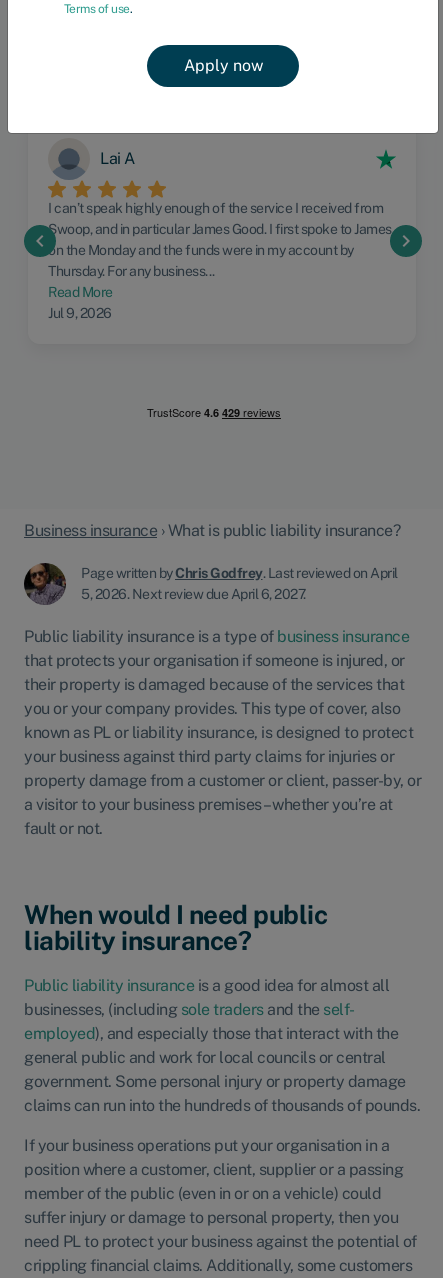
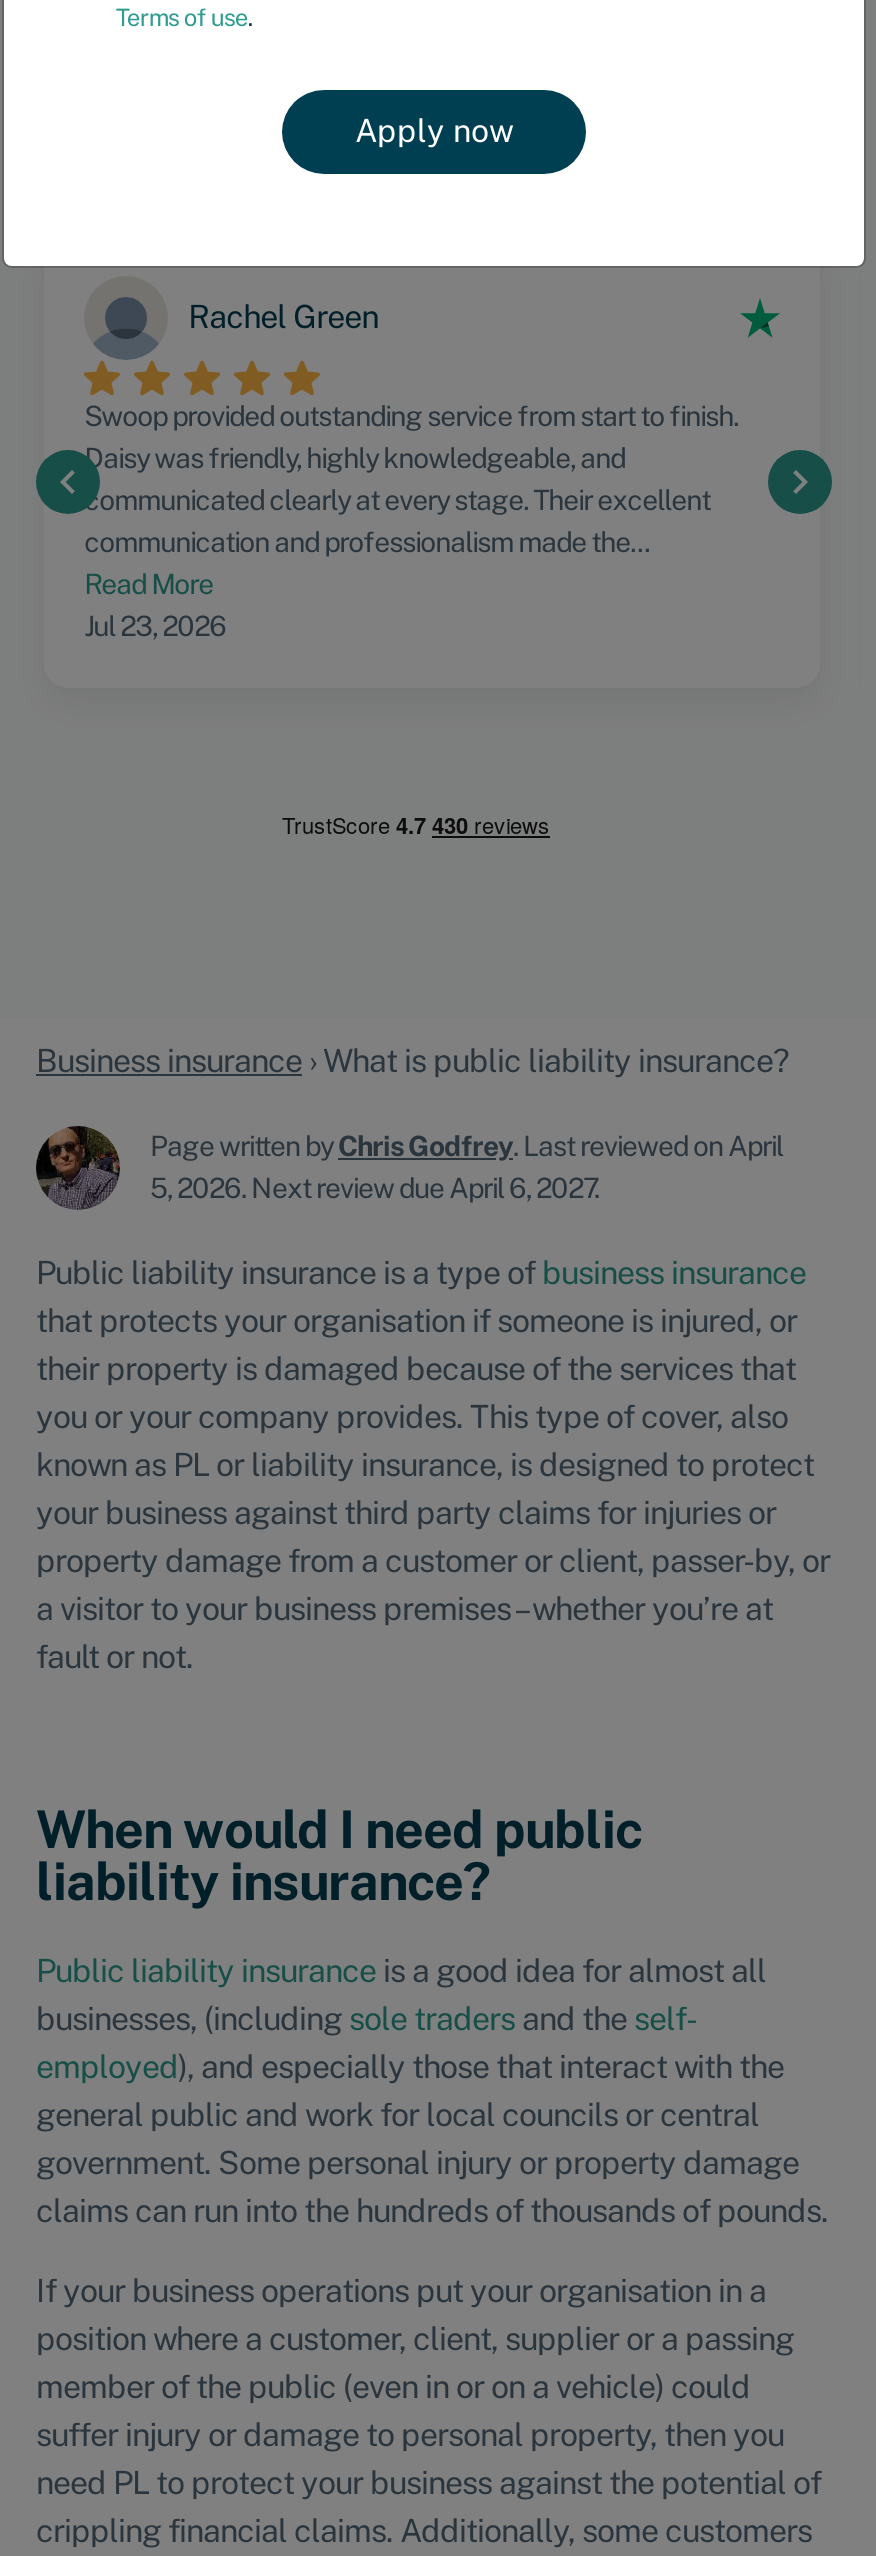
- Lai A
+ Rachel Green

- I can’t speak highly enough of the service I received from
- Swoop, and in particular James Good. I first spoke to James
- on the Monday and the funds were in my account by
- Thursday. For any business...
+ Swoop provided outstanding service from start to finish.
+ Daisy was friendly, highly knowledgeable, and
+ communicated clearly at every stage. Their excellent
+ communication and professionalism made the...

- Jul 9, 2026
+ Jul 23, 2026
